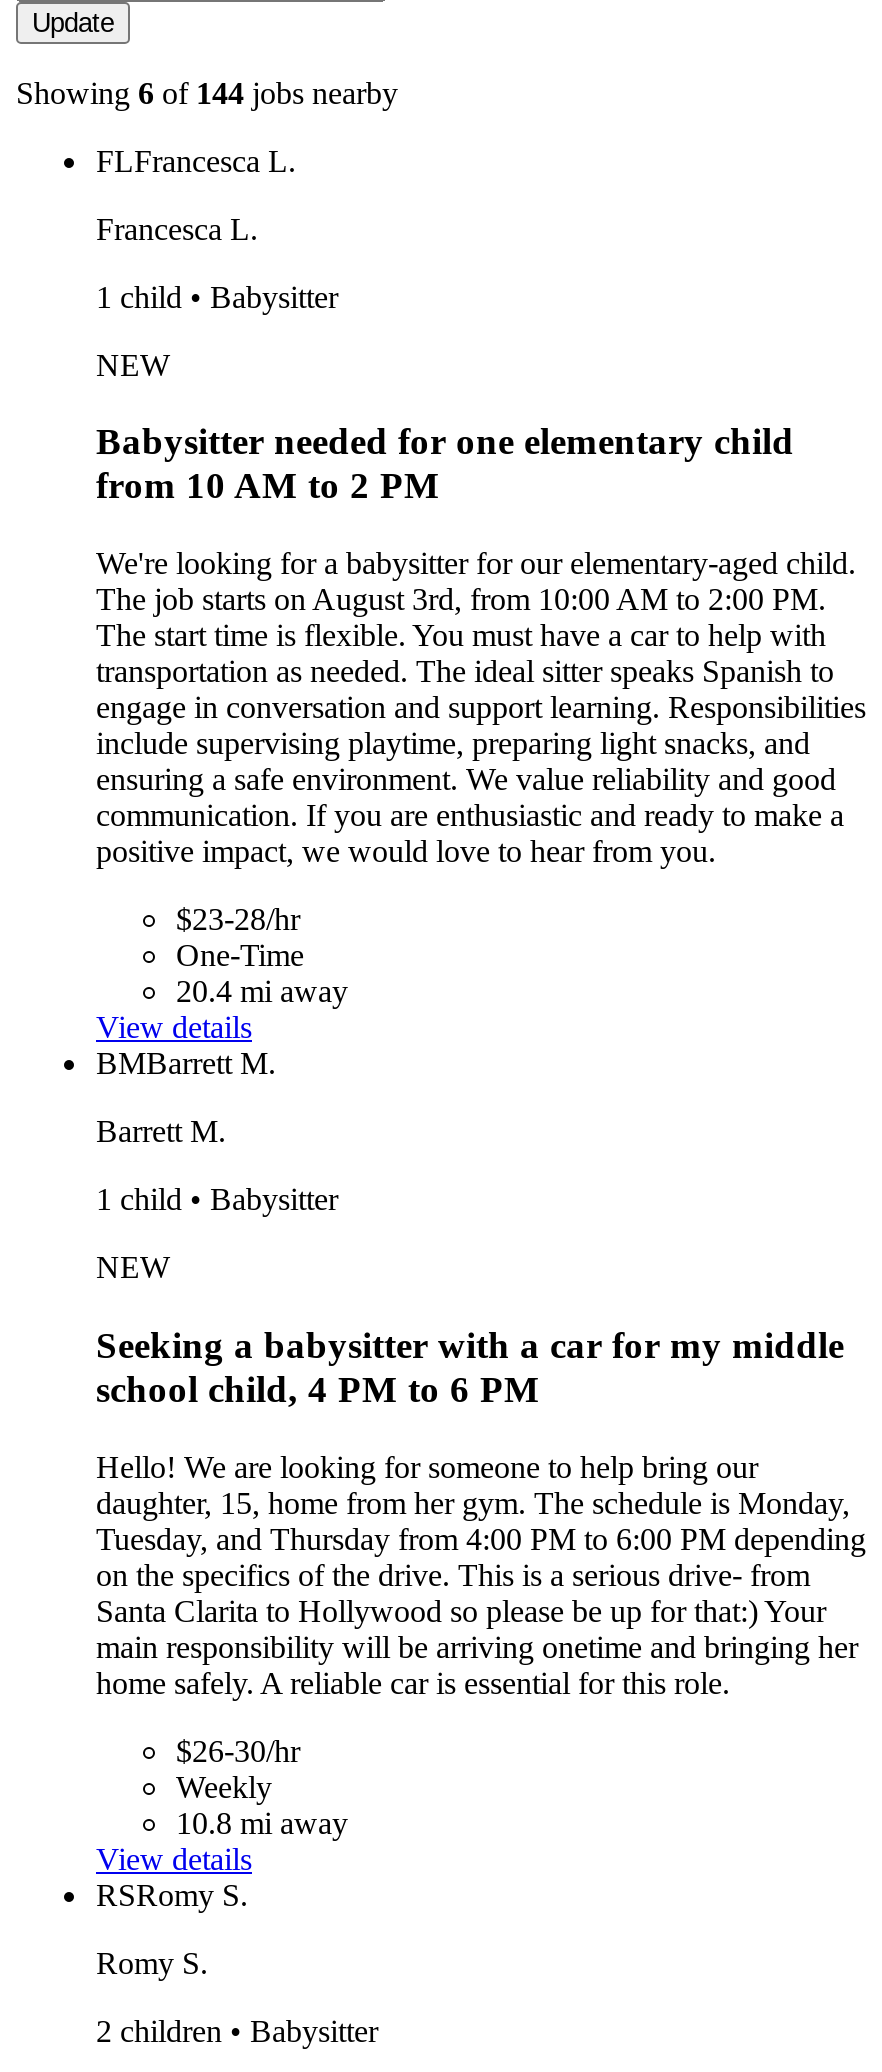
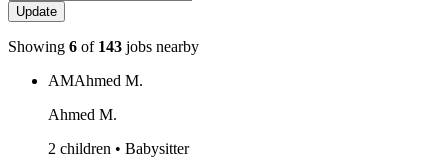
- Showing 6 of 144 jobs nearby
- FL Francesca L.
- Francesca L.
- 1 child • Babysitter
- NEW
- Babysitter needed for one elementary child
- from 10 AM to 2 PM
- We're looking for a babysitter for our elementary-aged child.
- The job starts on August 3rd, from 10:00 AM to 2:00 PM.
- The start time is flexible. You must have a car to help with
- transportation as needed. The ideal sitter speaks Spanish to
- engage in conversation and support learning. Responsibilities
- include supervising playtime, preparing light snacks, and
- ensuring a safe environment. We value reliability and good
- communication. If you are enthusiastic and ready to make a
- positive impact, we would love to hear from you.
- $23-28/hr
- One-Time
- 20.4 mi away
- View details
- BMBarrett M.
- Barrett M.
- 1 child • Babysitter
- NEW
- Seeking a babysitter with a car for my middle
- school child, 4 PM to 6 PM
- Hello! We are looking for someone to help bring our
- daughter, 15, home from her gym. The schedule is Monday,
- Tuesday, and Thursday from 4:00 PM to 6:00 PM depending
- on the specifics of the drive. This is a serious drive- from
- Santa Clarita to Hollywood so please be up for that:) Your
- main responsibility will be arriving onetime and bringing her
- home safely. A reliable car is essential for this role.
- $26-30/hr
- Weekly
- 10.8 mi away
- View details
- RSRomy S.
- Romy S.
+ Showing 6 of 143 jobs nearby
+ AMAhmed M.
+ Ahmed M.
